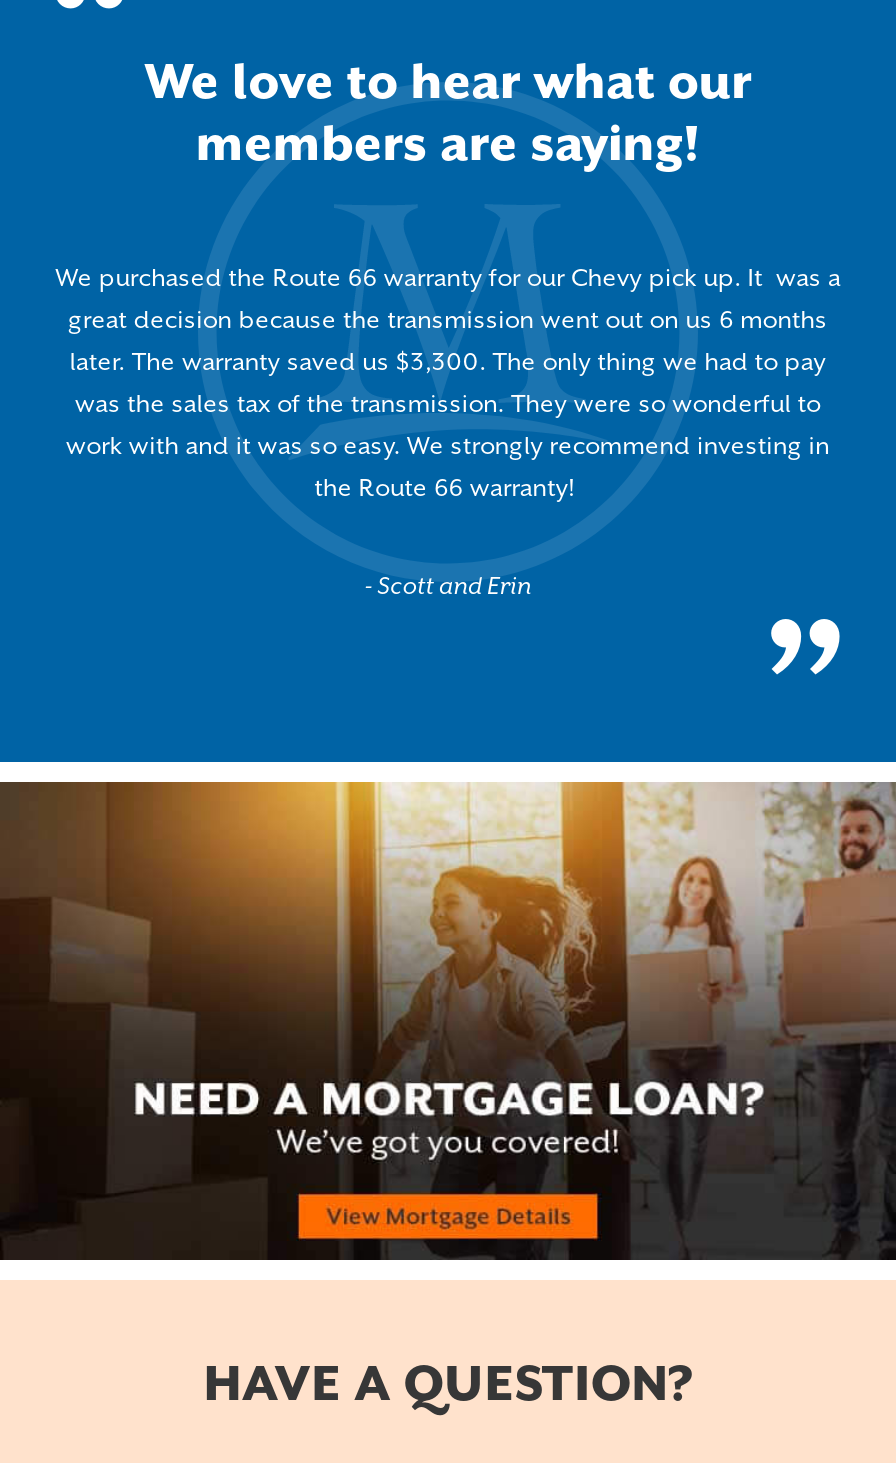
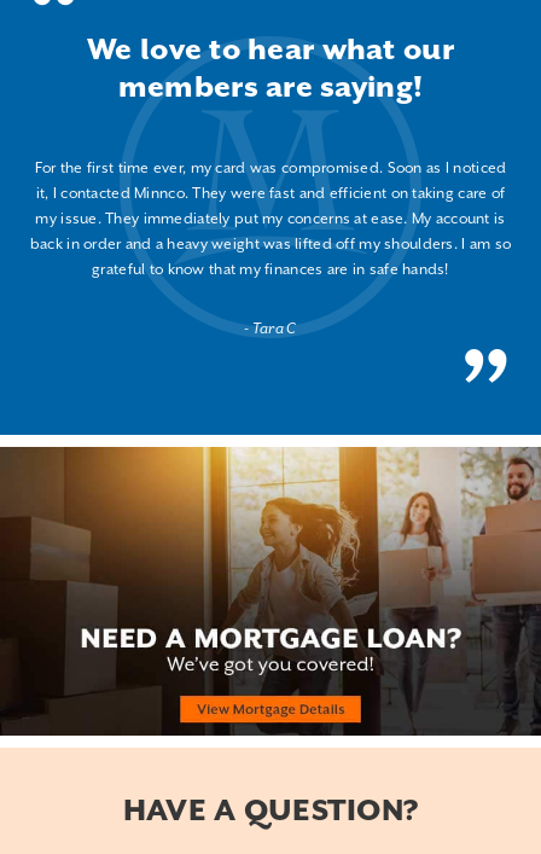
- We purchased the Route 66 warranty for our Chevy pick up. It was a
- great decision because the transmission went out on us 6 months
- later. The warranty saved us $3,300. The only thing we had to pay
- was the sales tax of the transmission. They were so wonderful to
- work with and it was so easy. We strongly recommend investing in
- the Route 66 warranty!
+ For the first time ever, my card was compromised. Soon as I noticed
+ it, I contacted Minnco. They were fast and efficient on taking care of
+ my issue. They immediately put my concerns at ease. My account is
+ back in order and a heavy weight was lifted off my shoulders. I am so
+ grateful to know that my finances are in safe hands!

- Scott and Erin
+ Tara C
